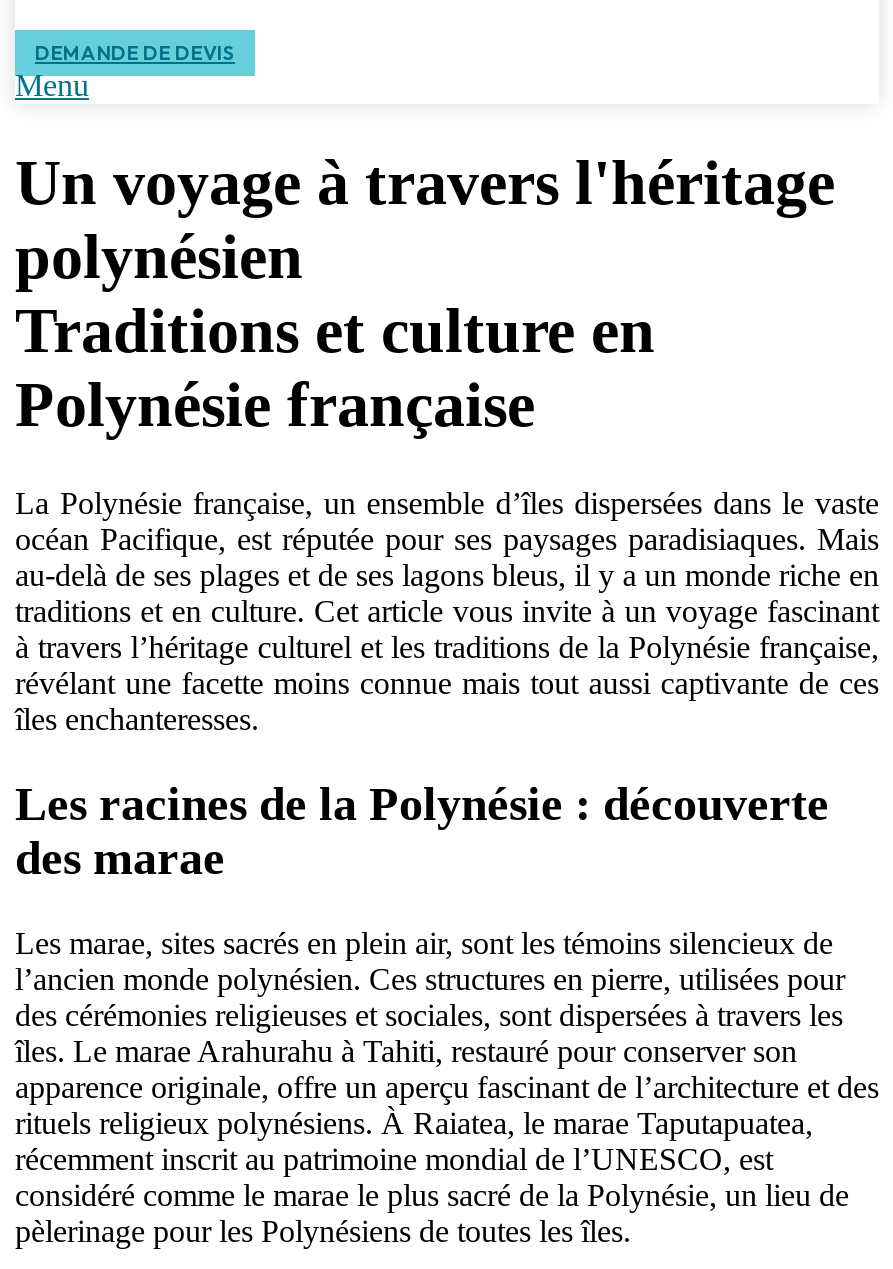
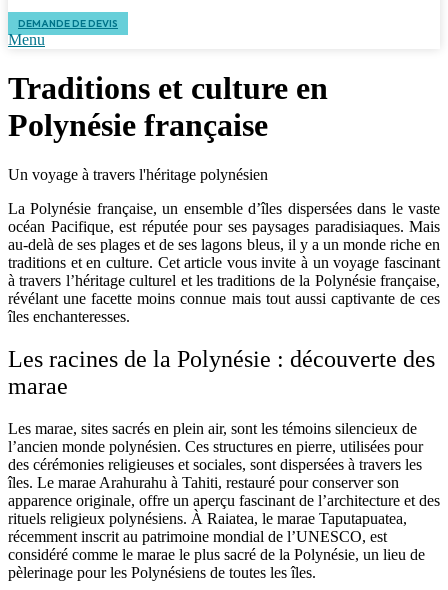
- Un voyage à travers l'héritage
- polynésien

moved up: Traditions et culture en | Polynésie française

+ Un voyage à travers l'héritage polynésien
